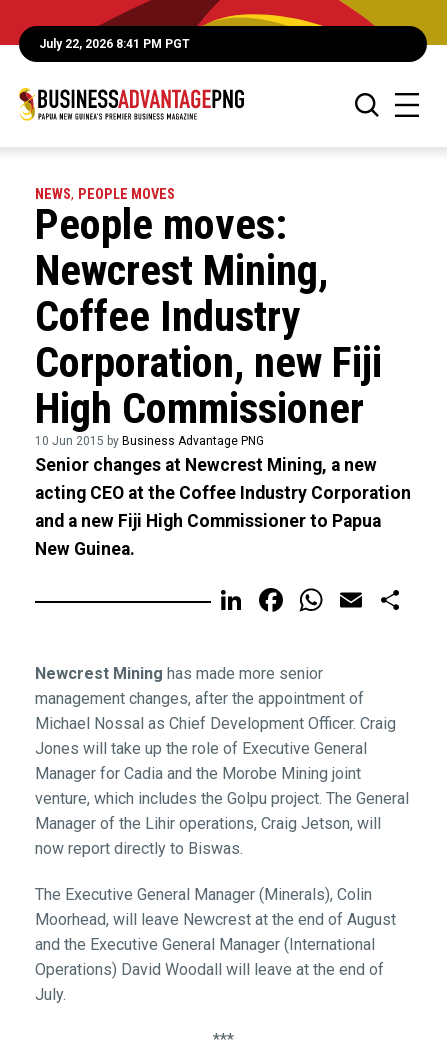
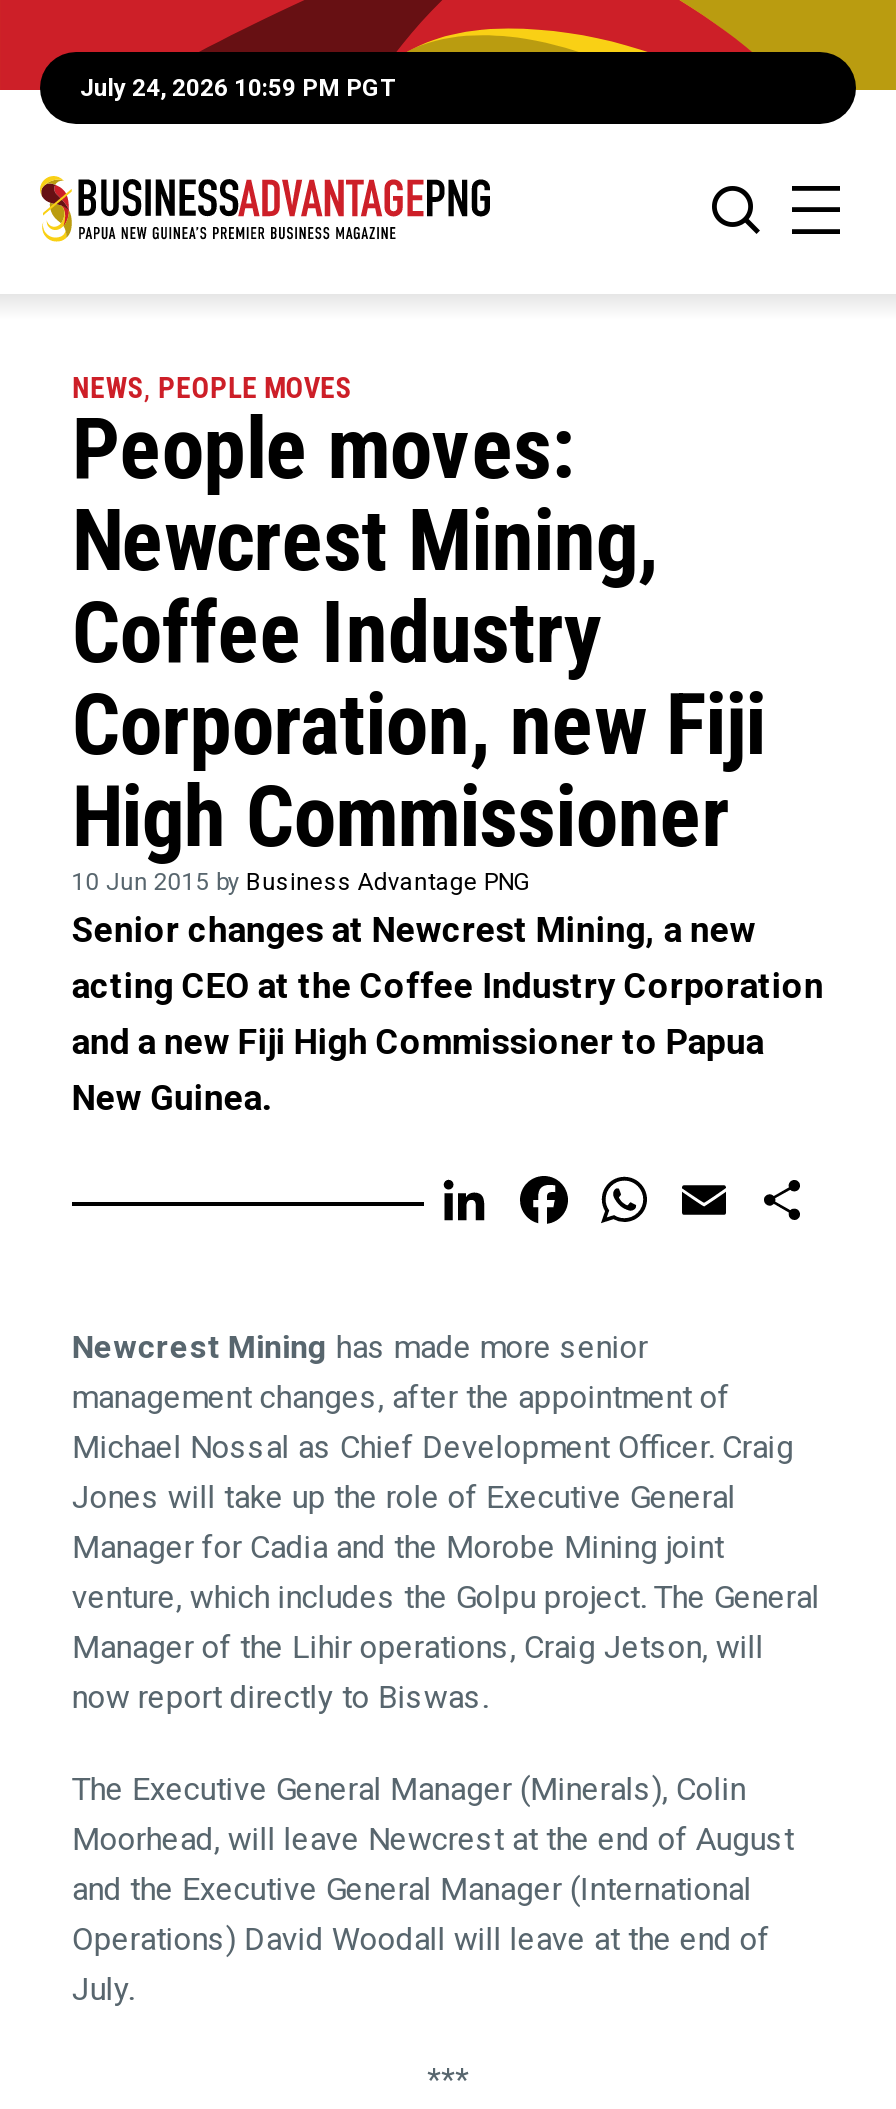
- July 22, 2026 8:41 PM PGT
+ July 24, 2026 10:59 PM PGT
